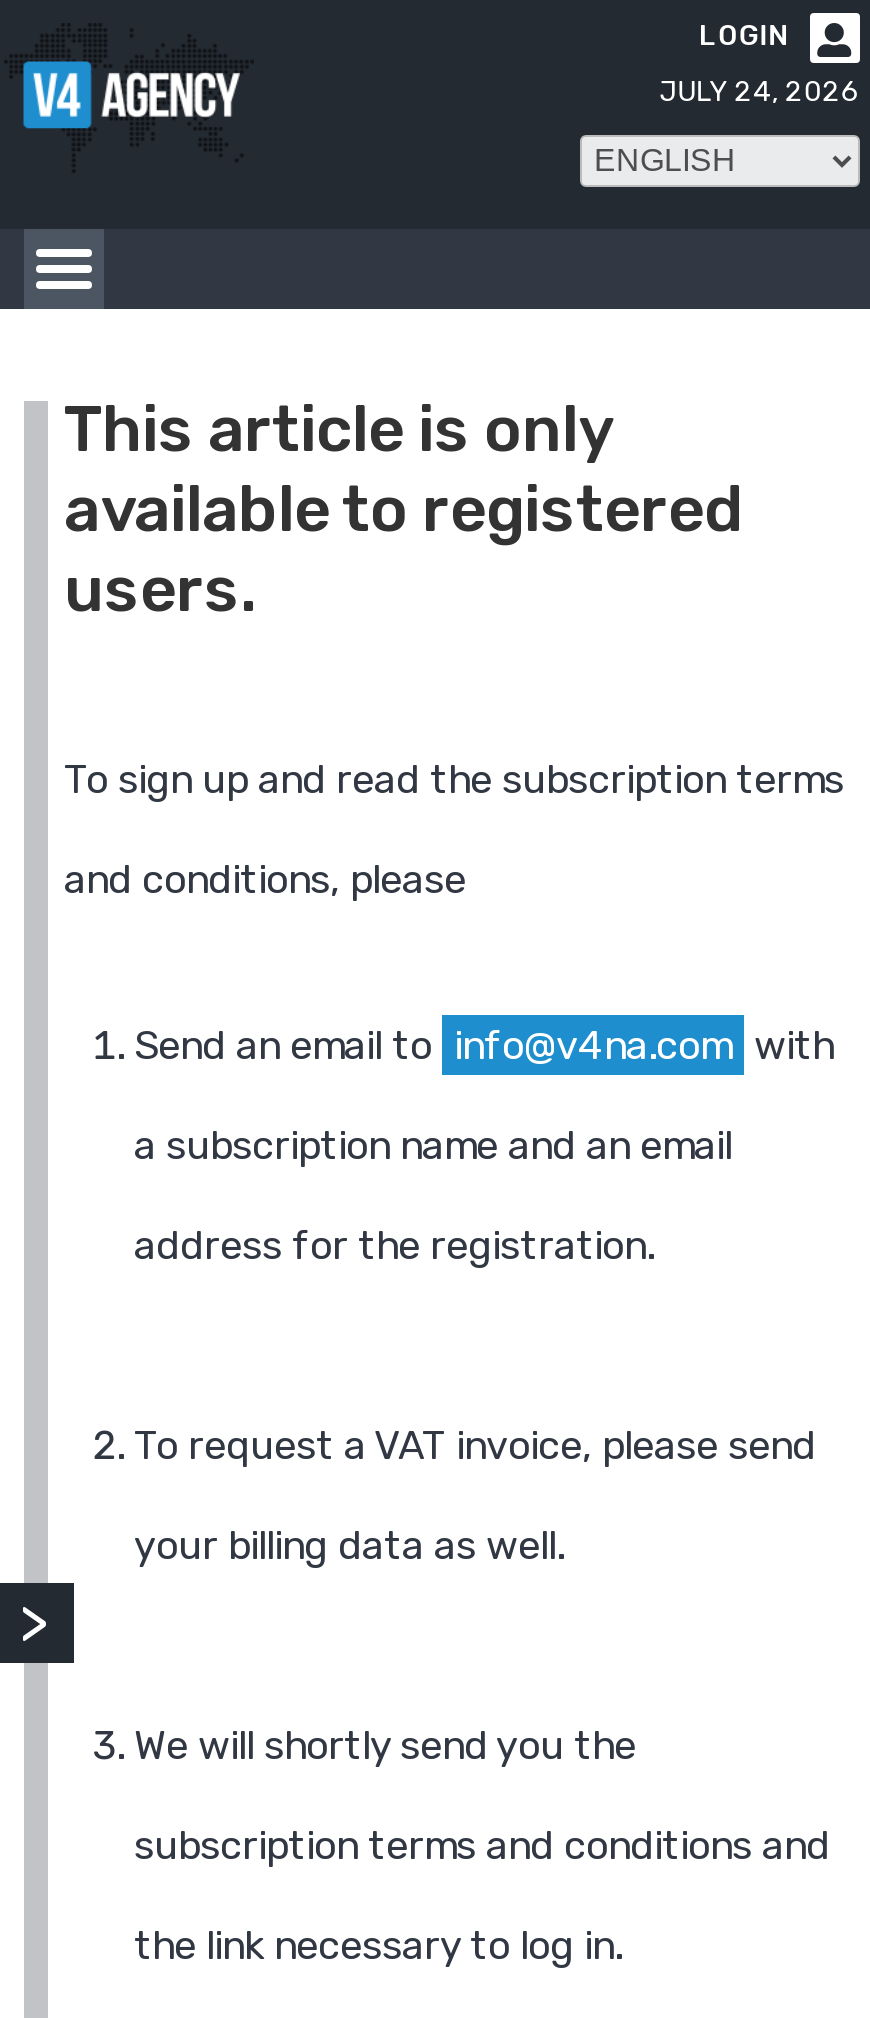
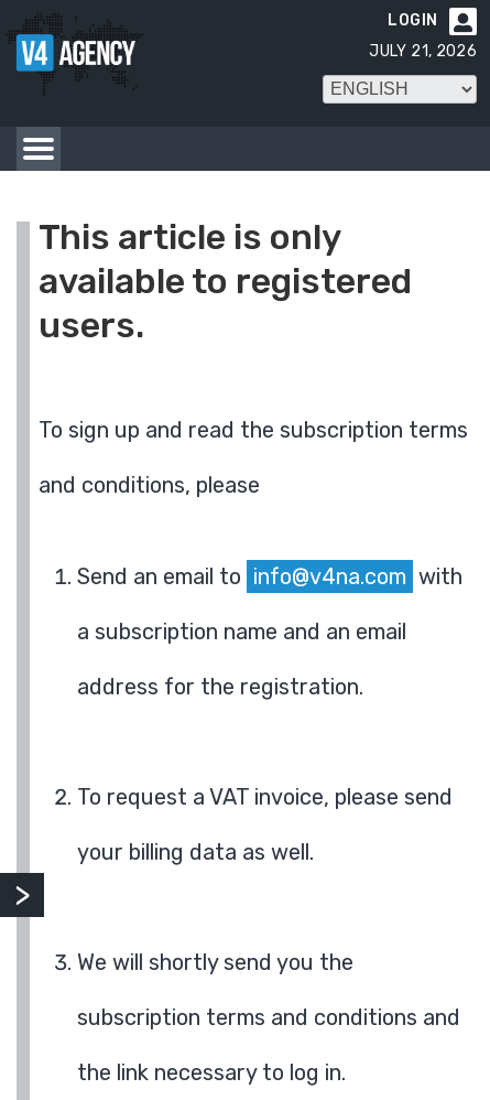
- JULY 24, 2026
+ JULY 21, 2026
